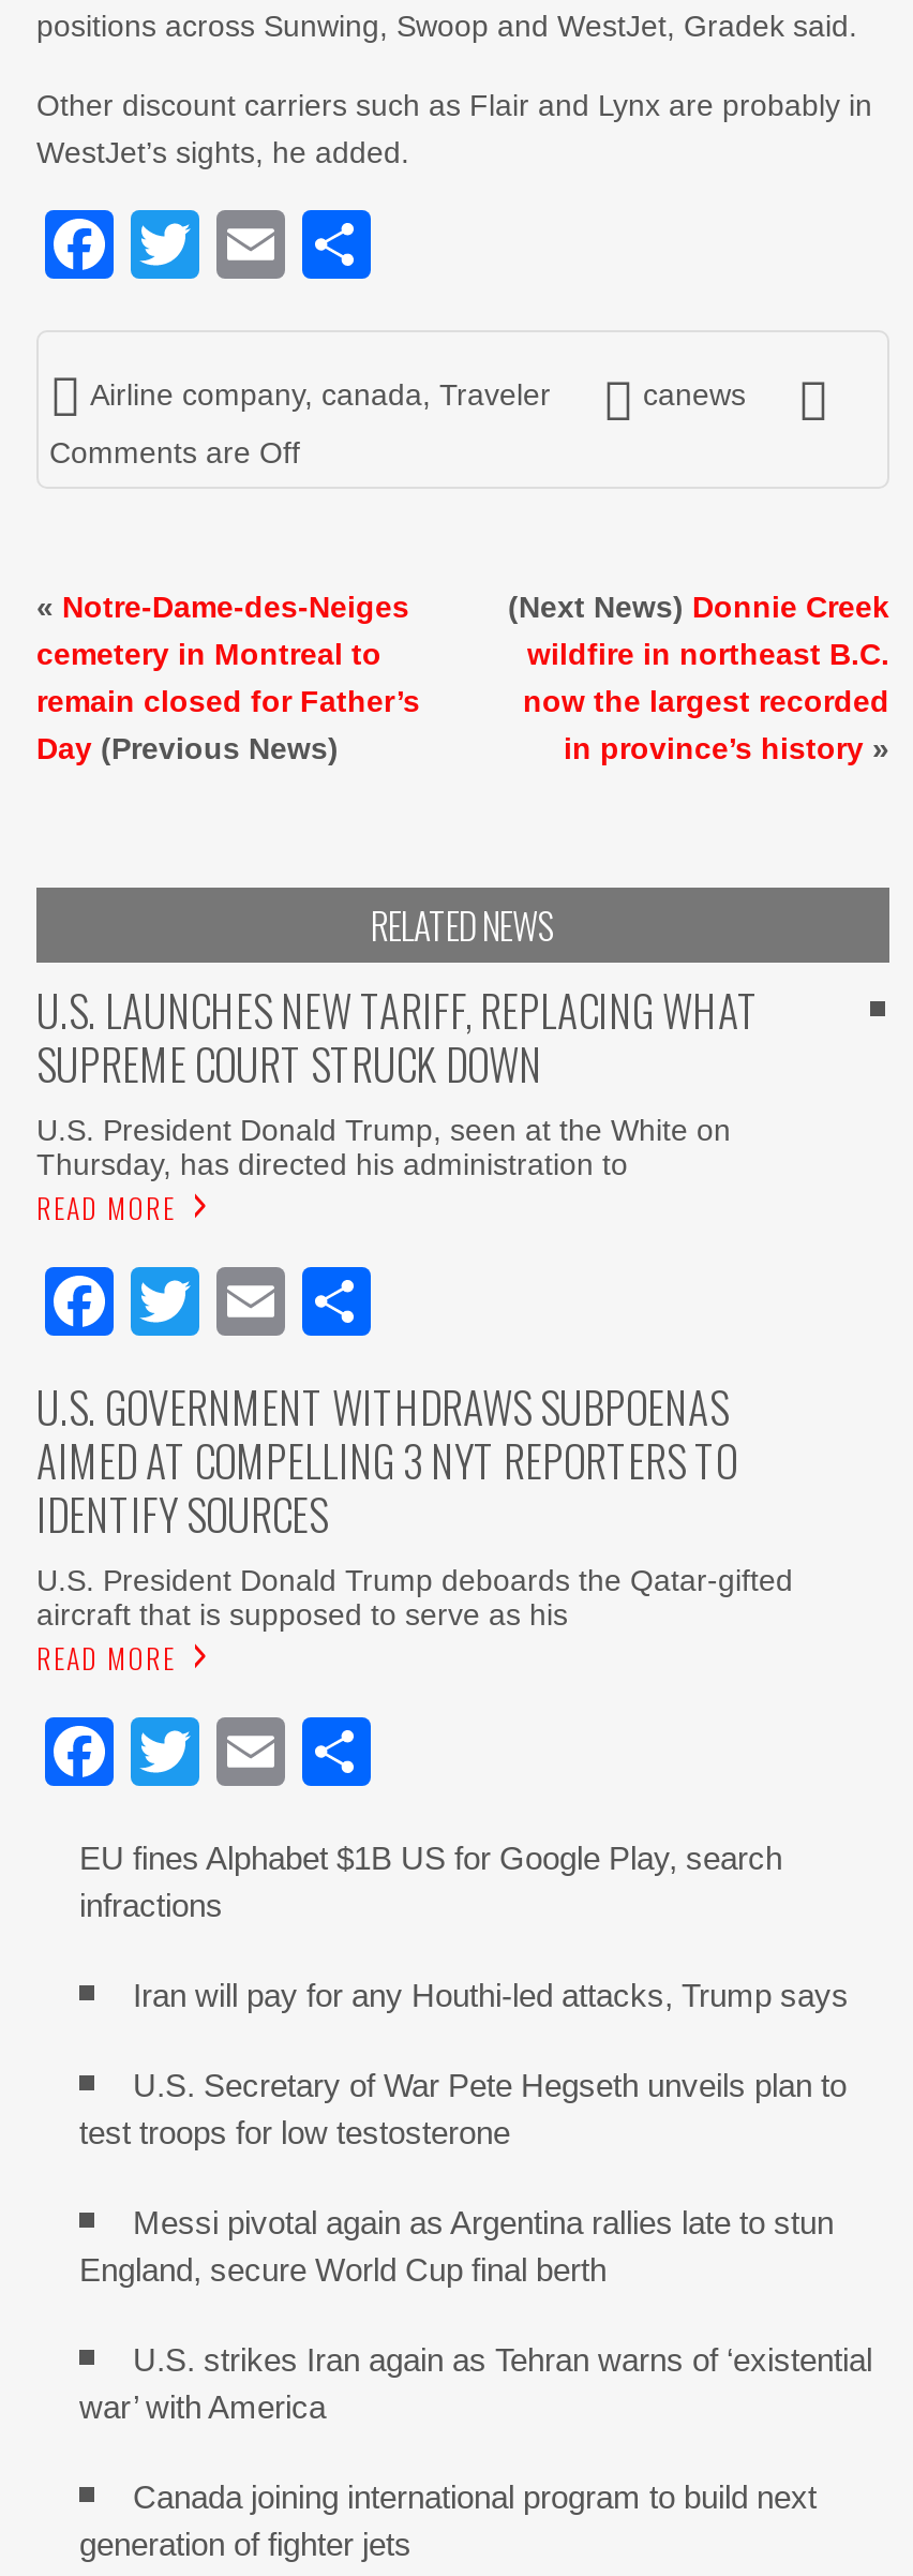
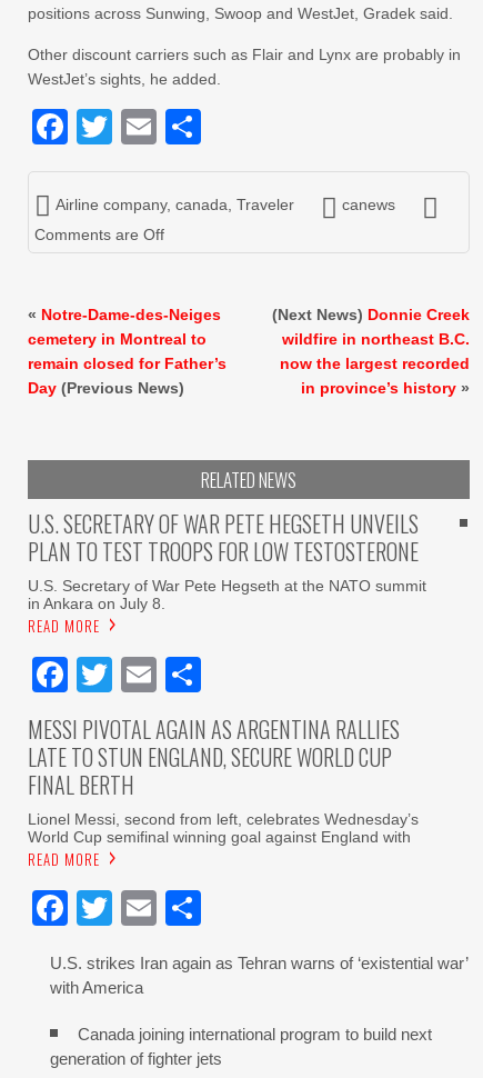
- U.S. LAUNCHES NEW TARIFF, REPLACING WHAT
- SUPREME COURT STRUCK DOWN
- U.S. President Donald Trump, seen at the White on
- Thursday, has directed his administration to
+ U.S. SECRETARY OF WAR PETE HEGSETH UNVEILS
+ PLAN TO TEST TROOPS FOR LOW TESTOSTERONE
+ U.S. Secretary of War Pete Hegseth at the NATO summit
+ in Ankara on July 8.

- U.S. GOVERNMENT WITHDRAWS SUBPOENAS
- AIMED AT COMPELLING 3 NYT REPORTERS TO
- IDENTIFY SOURCES
- U.S. President Donald Trump deboards the Qatar-gifted
- aircraft that is supposed to serve as his
+ MESSI PIVOTAL AGAIN AS ARGENTINA RALLIES
+ LATE TO STUN ENGLAND, SECURE WORLD CUP
+ FINAL BERTH
+ Lionel Messi, second from left, celebrates Wednesday’s
+ World Cup semifinal winning goal against England with

- EU fines Alphabet $1B US for Google Play, search
- infractions
- Iran will pay for any Houthi-led attacks, Trump says
- U.S. Secretary of War Pete Hegseth unveils plan to
- test troops for low testosterone
- Messi pivotal again as Argentina rallies late to stun
- England, secure World Cup final berth
- U.S. strikes Iran again as Tehran warns of ‘existential
- war’ with America
+ U.S. strikes Iran again as Tehran warns of ‘existential war’
+ with America
